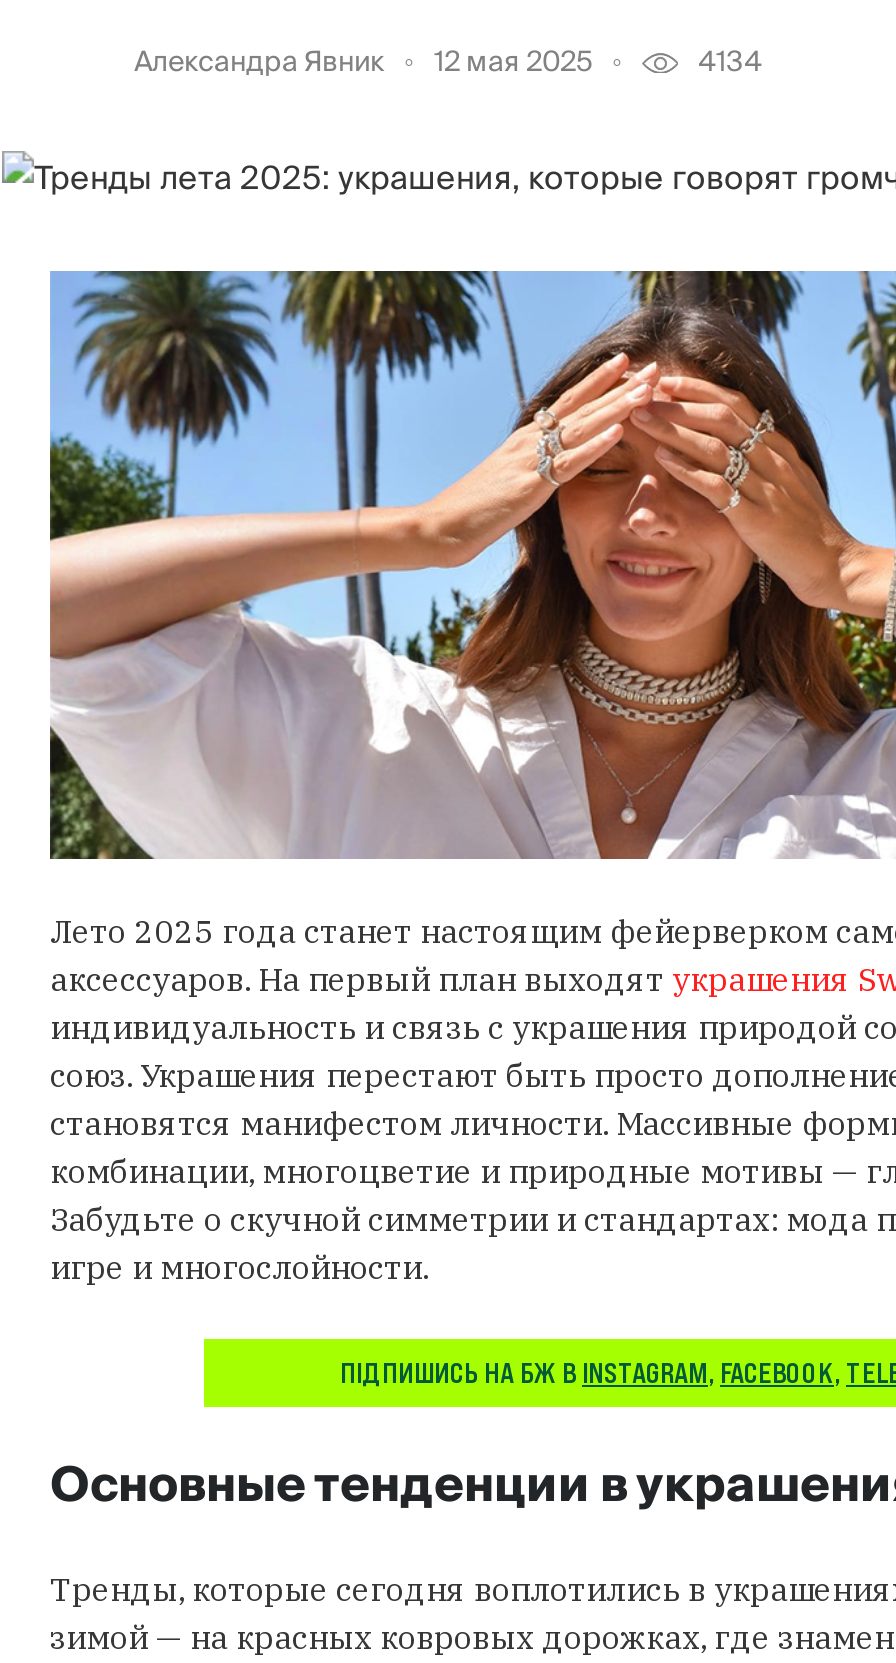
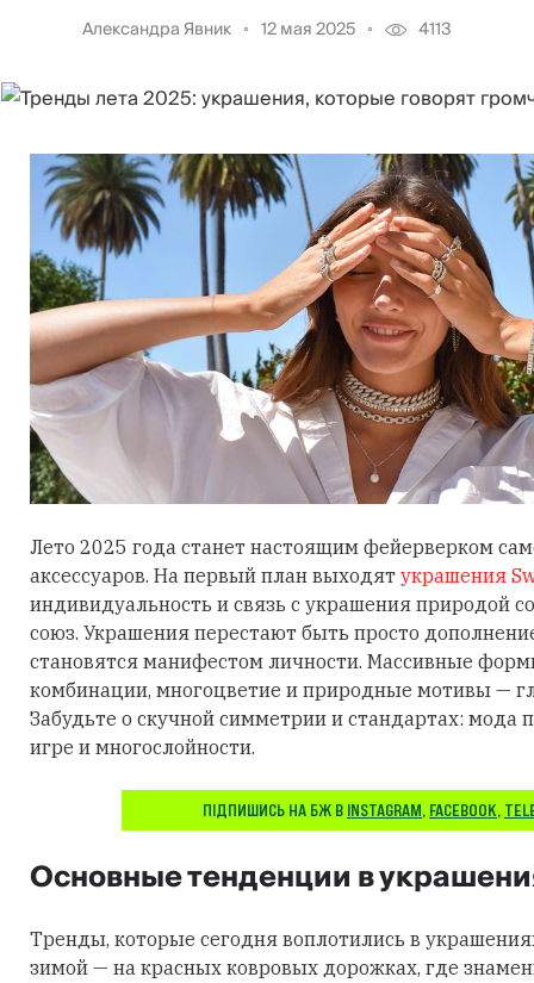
- 4134
+ 4113
